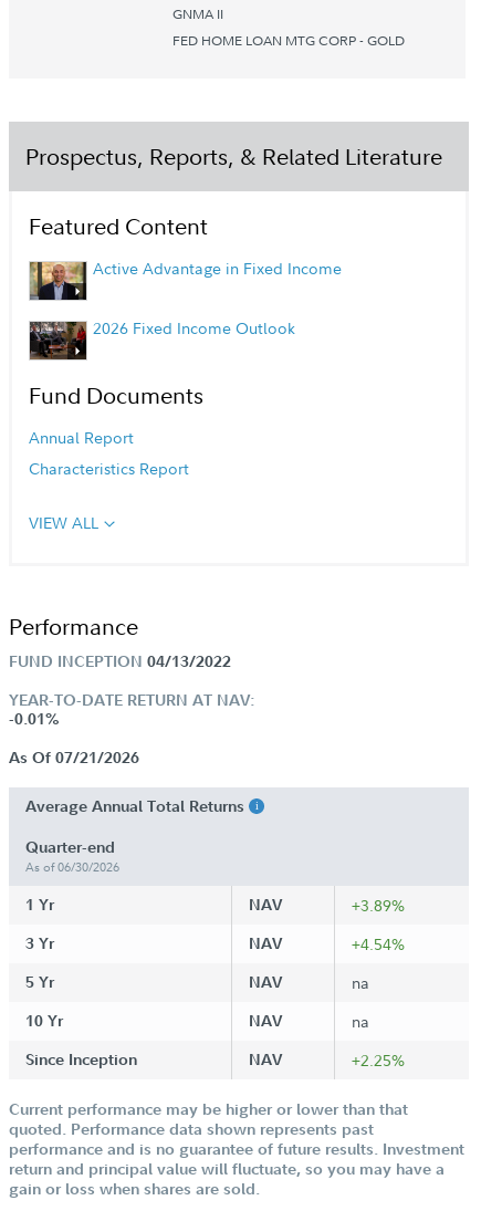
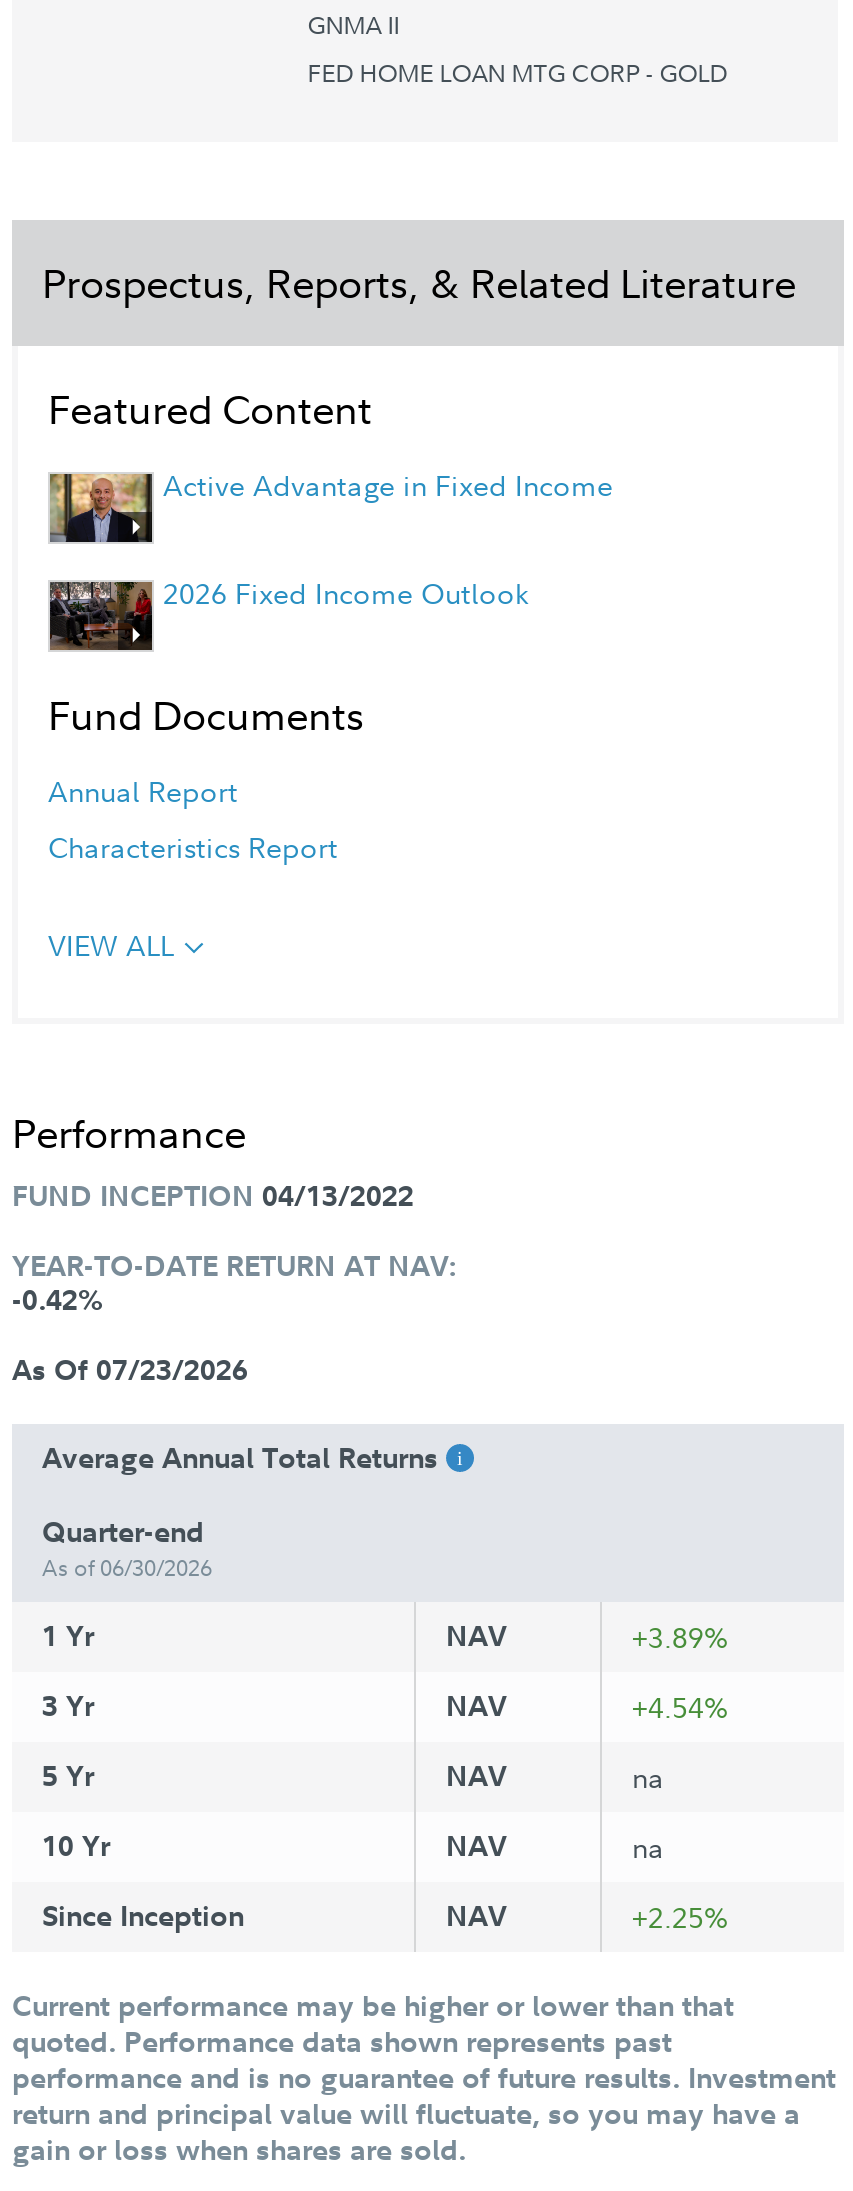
- -0.01%
+ -0.42%

- As Of 07/21/2026
+ As Of 07/23/2026
